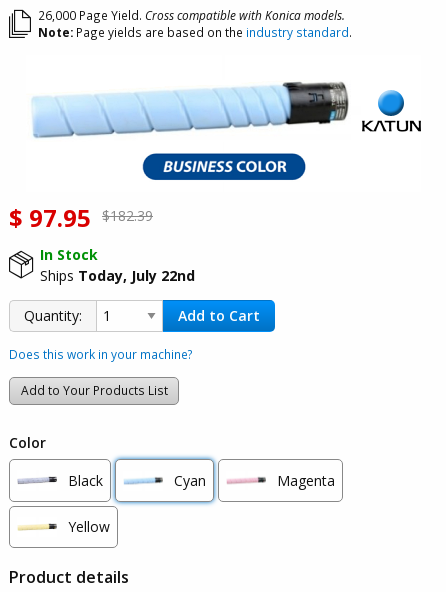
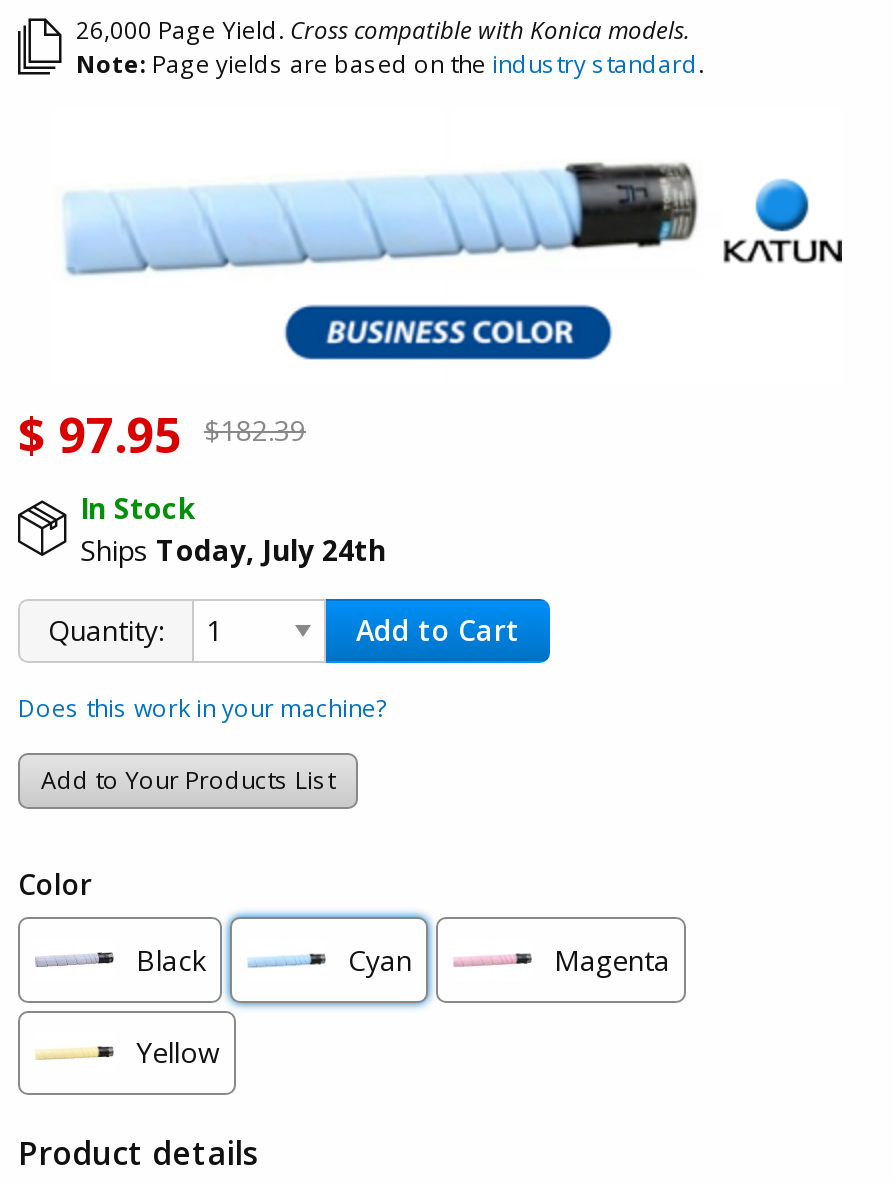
- Ships Today, July 22nd
+ Ships Today, July 24th
